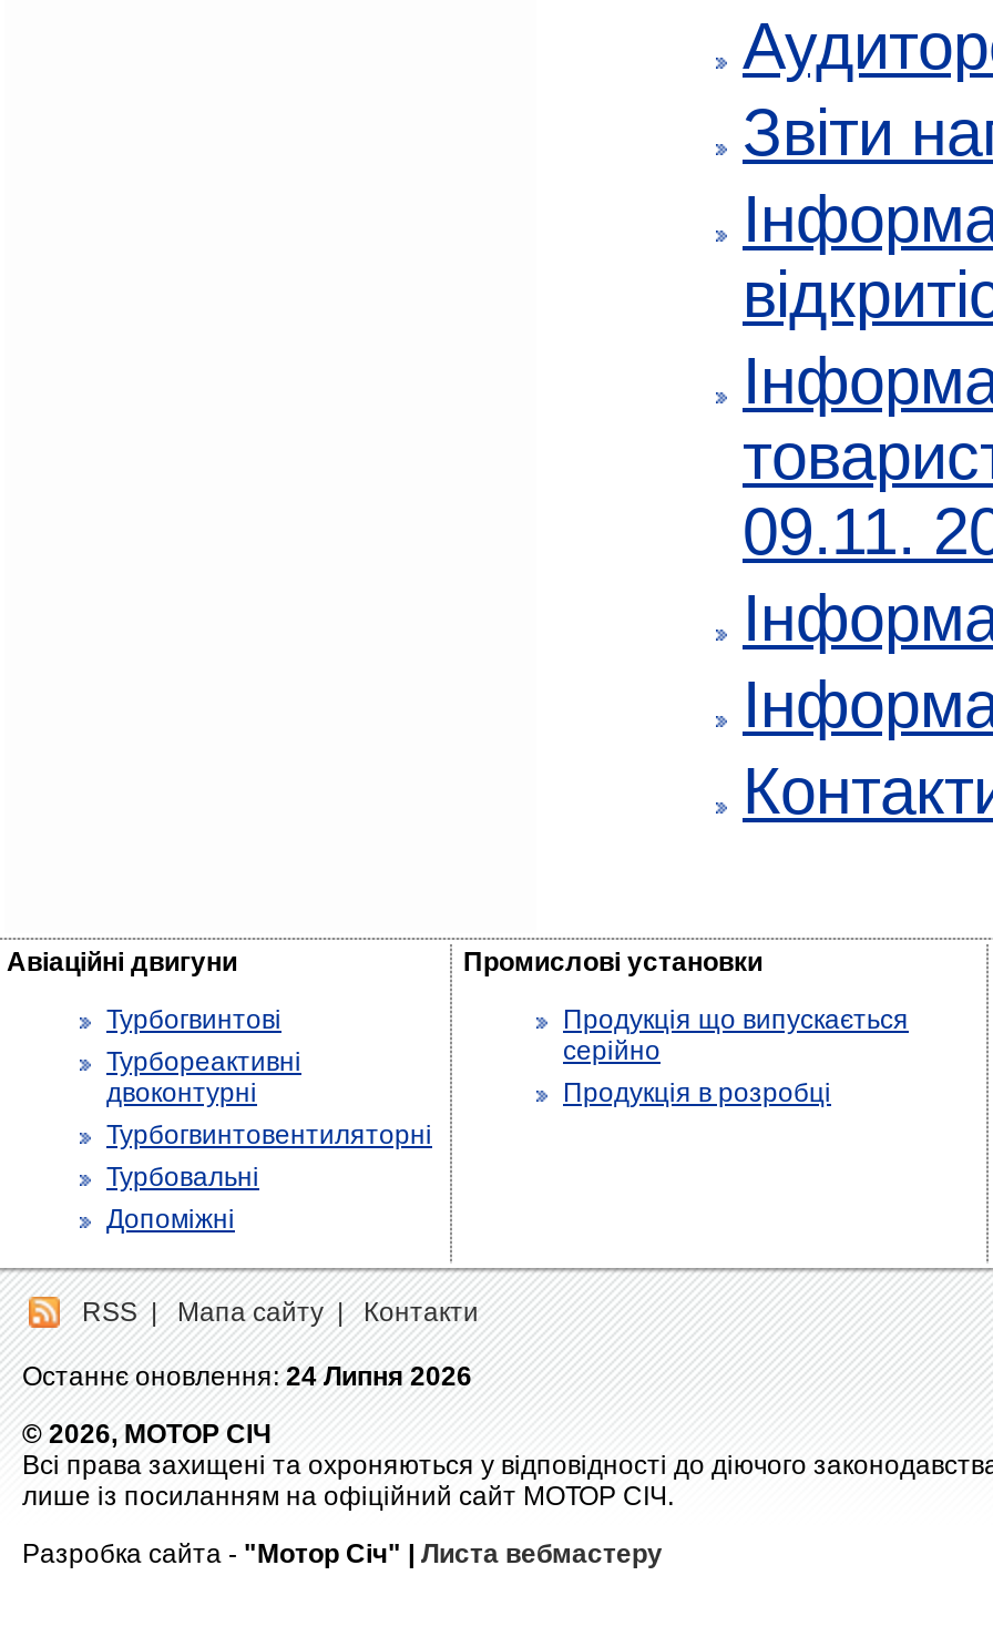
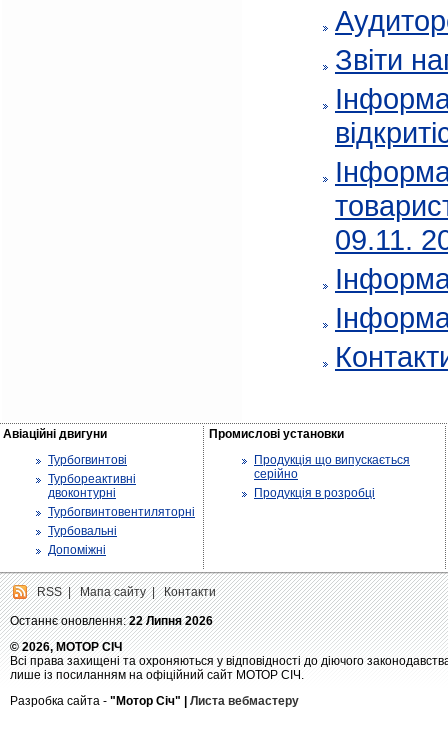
- Останнє оновлення: 24 Липня 2026
+ Останнє оновлення: 22 Липня 2026
